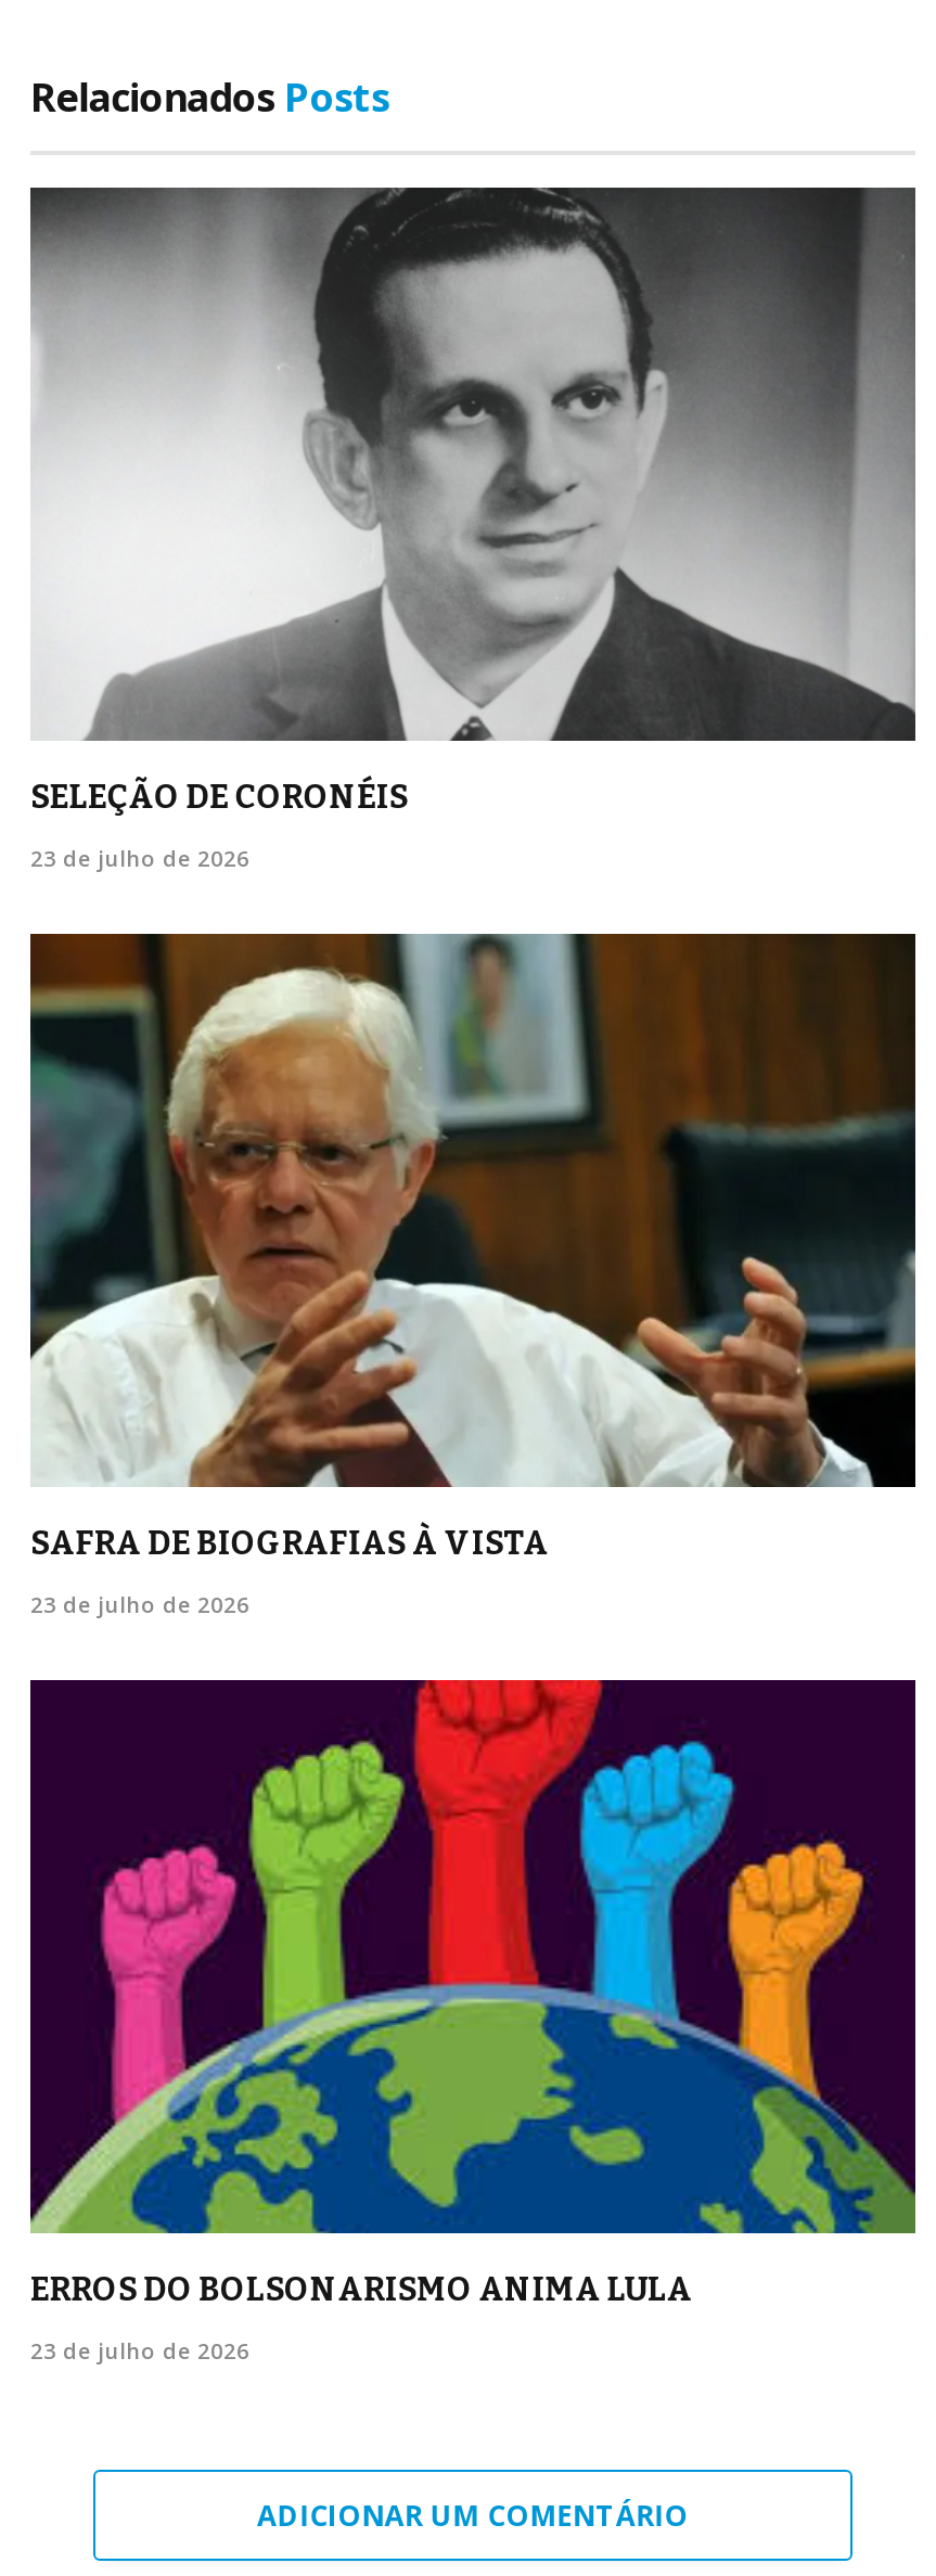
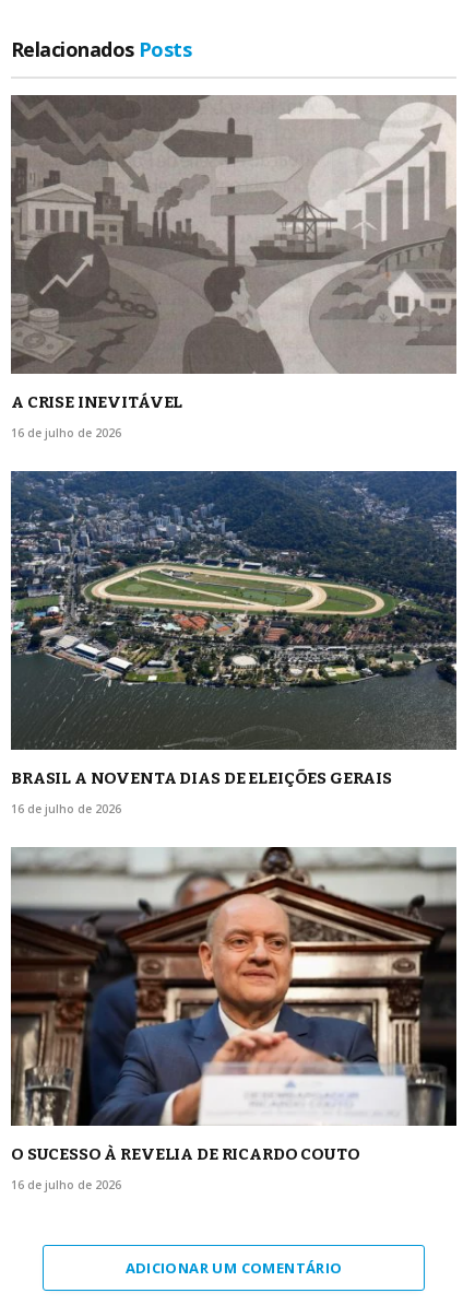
- [image]
- SELEÇÃO DE CORONÉIS
+ [image]
+ A CRISE INEVITÁVEL

- 23 de julho de 2026
+ 16 de julho de 2026

- [image]
- SAFRA DE BIOGRAFIAS À VISTA
+ [image]
+ BRASIL A NOVENTA DIAS DE ELEIÇÕES GERAIS

- 23 de julho de 2026
+ 16 de julho de 2026

- [image]
- ERROS DO BOLSONARISMO ANIMA LULA
+ [image]
+ O SUCESSO À REVELIA DE RICARDO COUTO

- 23 de julho de 2026
+ 16 de julho de 2026
